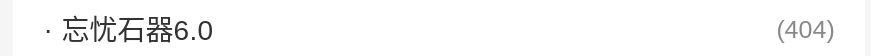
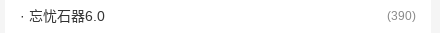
- (404)
+ (390)
